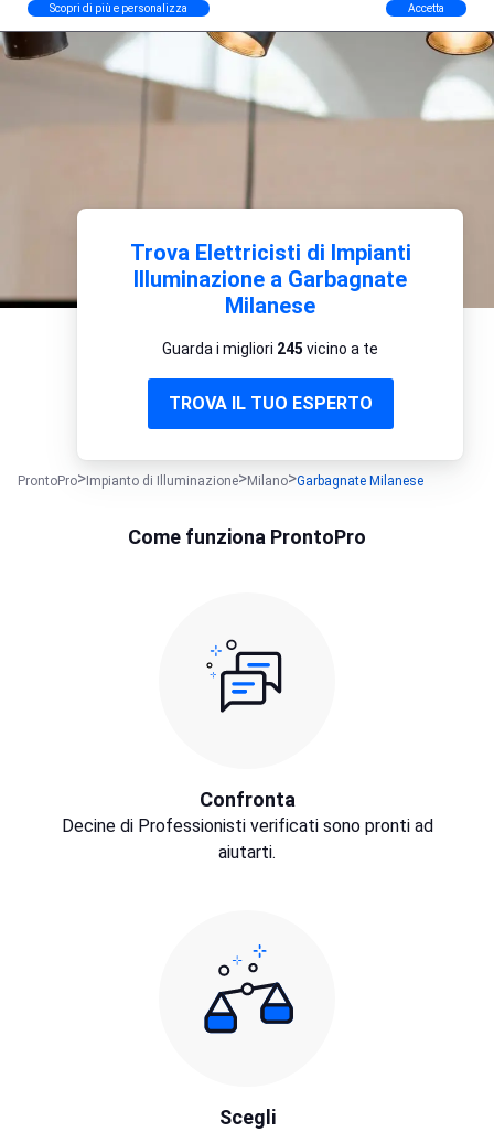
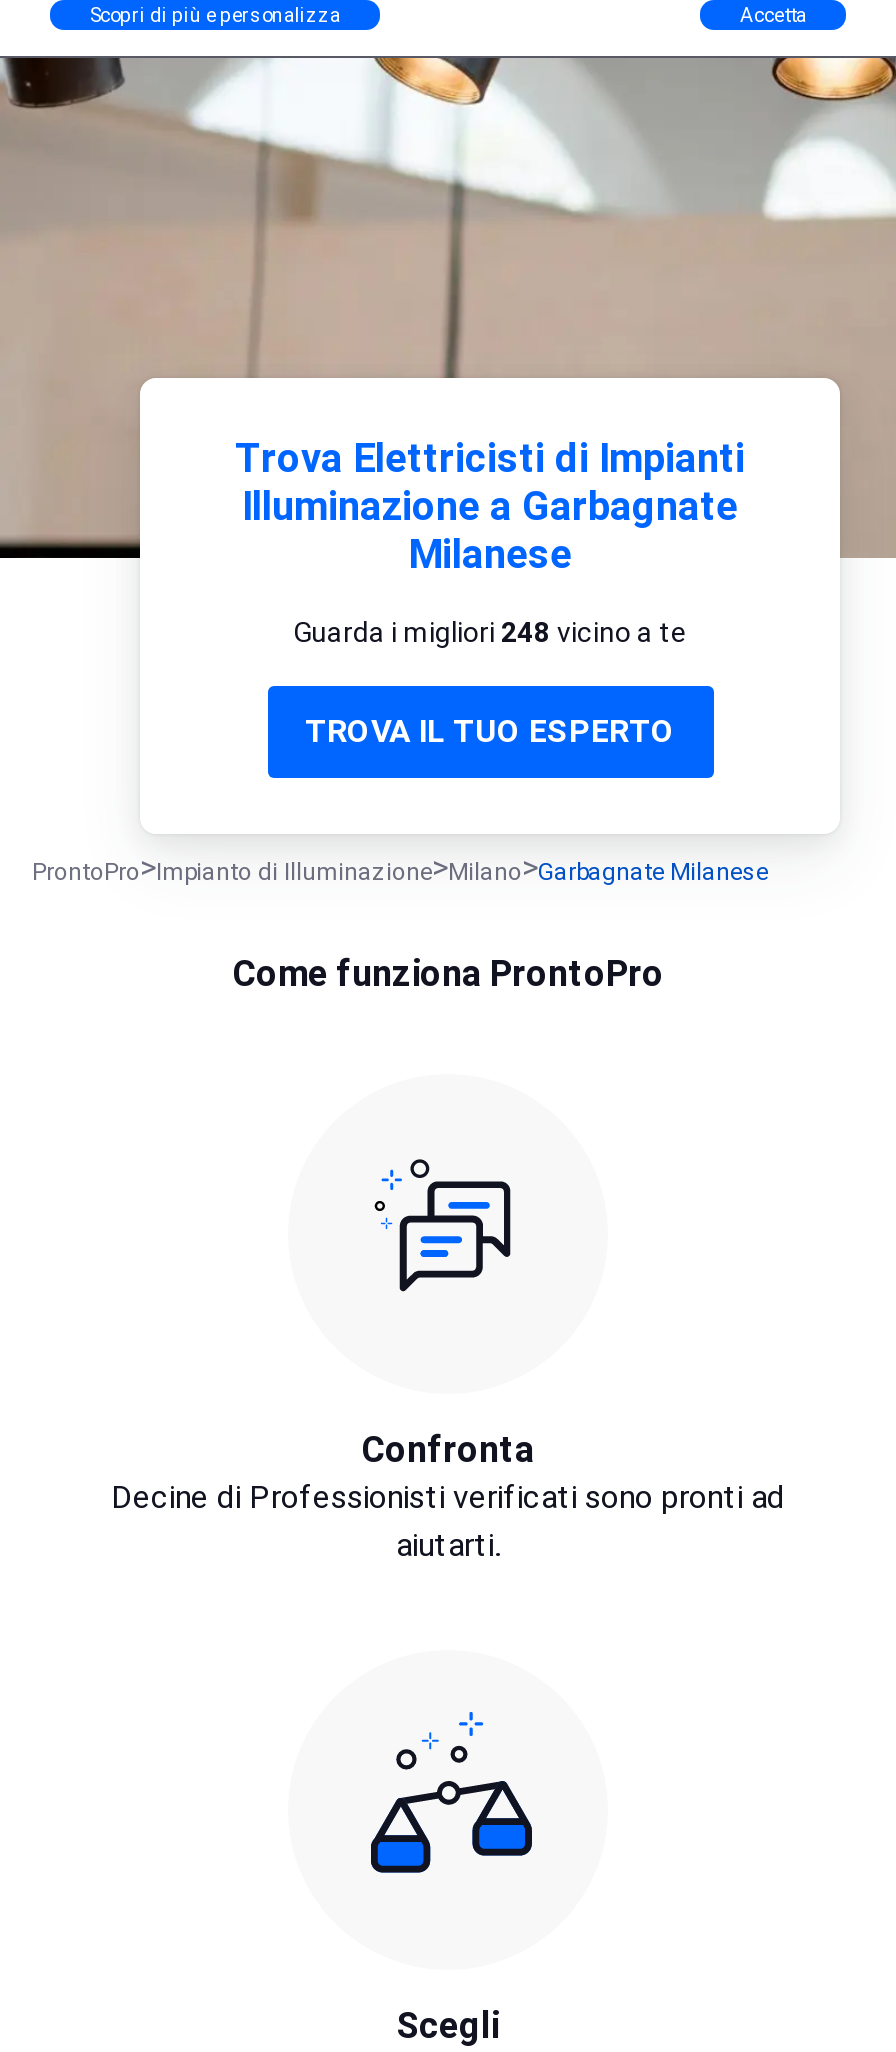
- Guarda i migliori 245 vicino a te
+ Guarda i migliori 248 vicino a te
